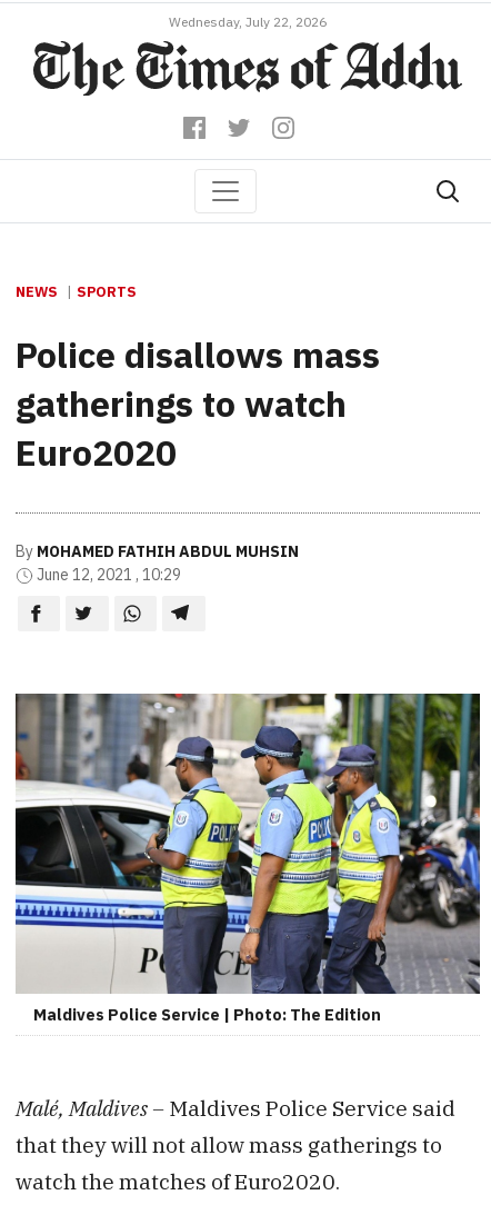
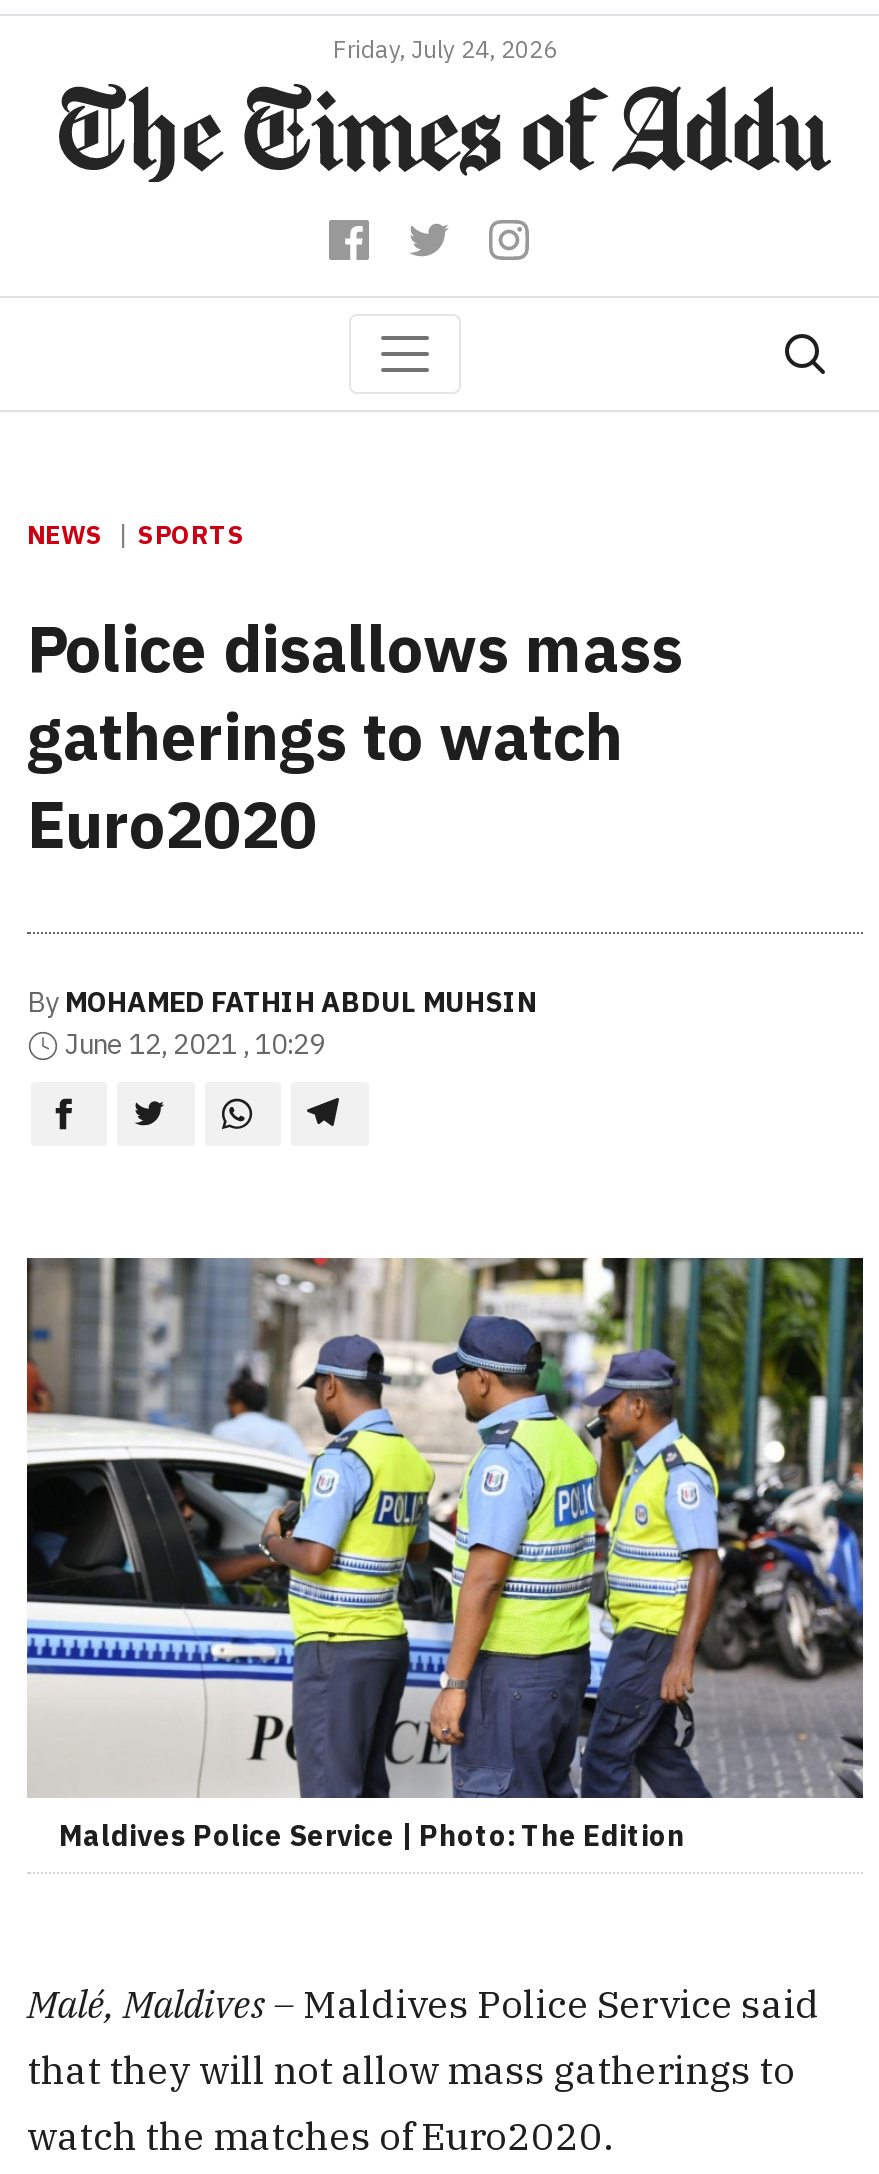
- Wednesday, July 22, 2026
+ Friday, July 24, 2026
